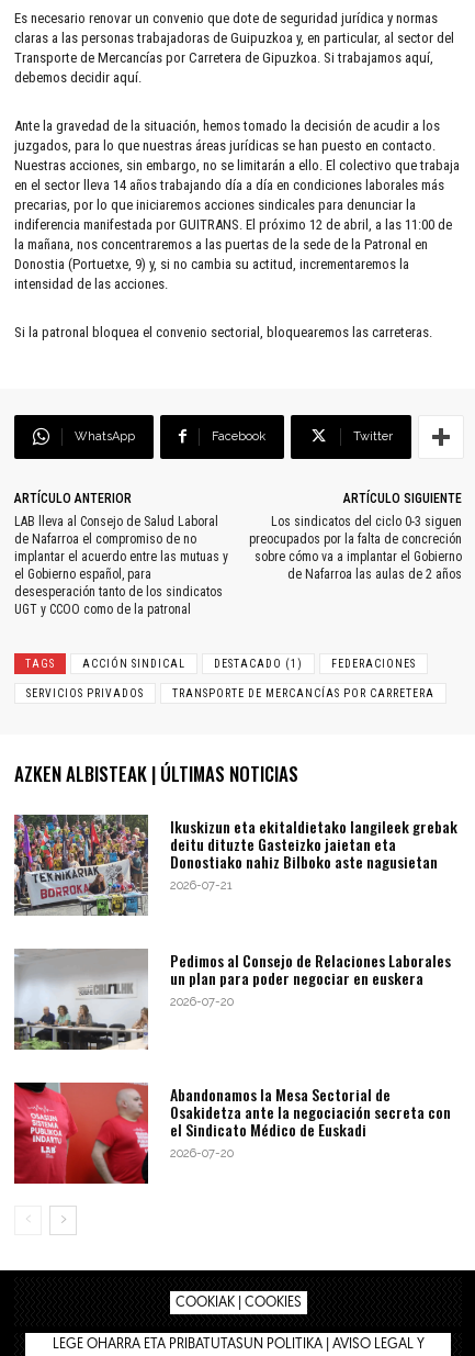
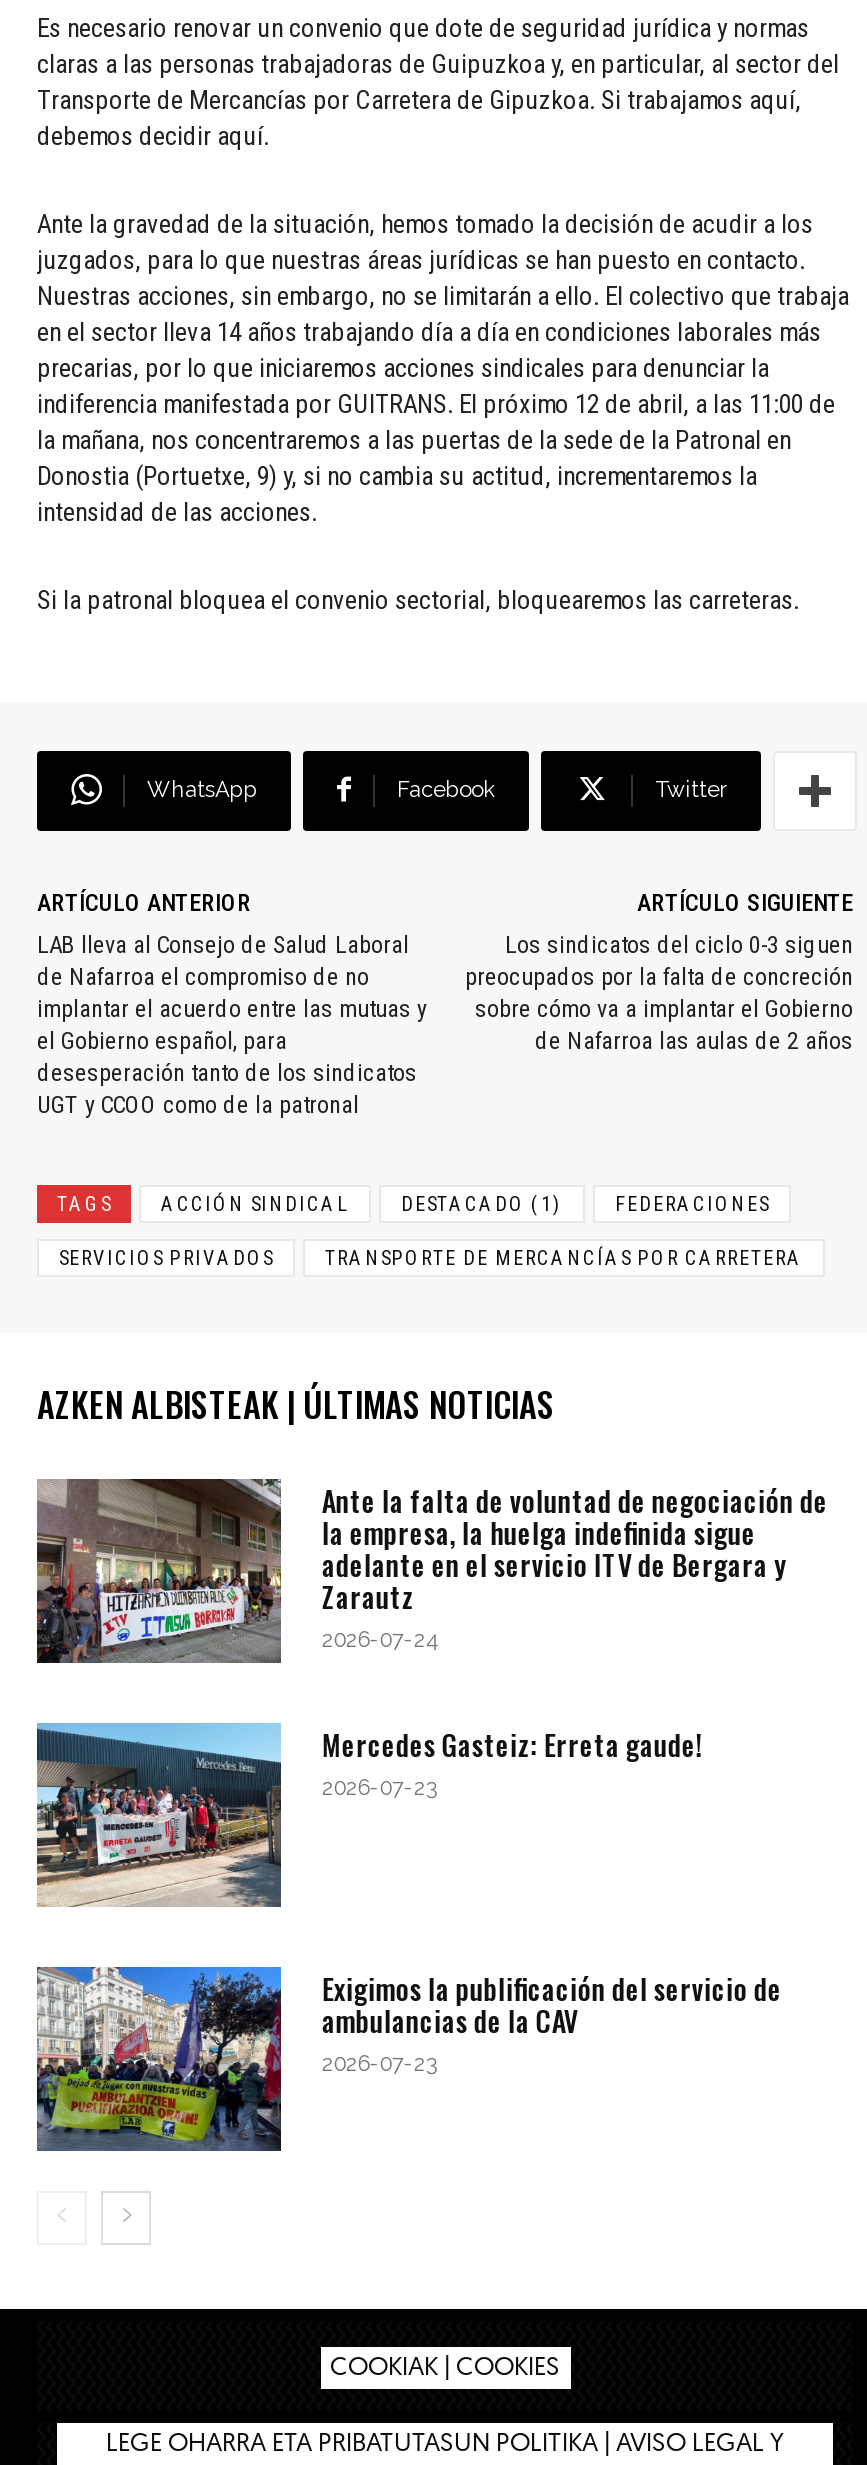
- [image]
- Ikuskizun eta ekitaldietako langileek grebak
- deitu dituzte Gasteizko jaietan eta
- Donostiako nahiz Bilboko aste nagusietan
- 2026-07-21
+ [image]
+ Ante la falta de voluntad de negociación de
+ la empresa, la huelga indefinida sigue
+ adelante en el servicio ITV de Bergara y
+ Zarautz
+ 2026-07-24

- [image]
- Pedimos al Consejo de Relaciones Laborales
- un plan para poder negociar en euskera
- 2026-07-20
+ [image]
+ Mercedes Gasteiz: Erreta gaude!
+ 2026-07-23

- [image]
- Abandonamos la Mesa Sectorial de
- Osakidetza ante la negociación secreta con
- el Sindicato Médico de Euskadi
- 2026-07-20
+ [image]
+ Exigimos la publificación del servicio de
+ ambulancias de la CAV
+ 2026-07-23
